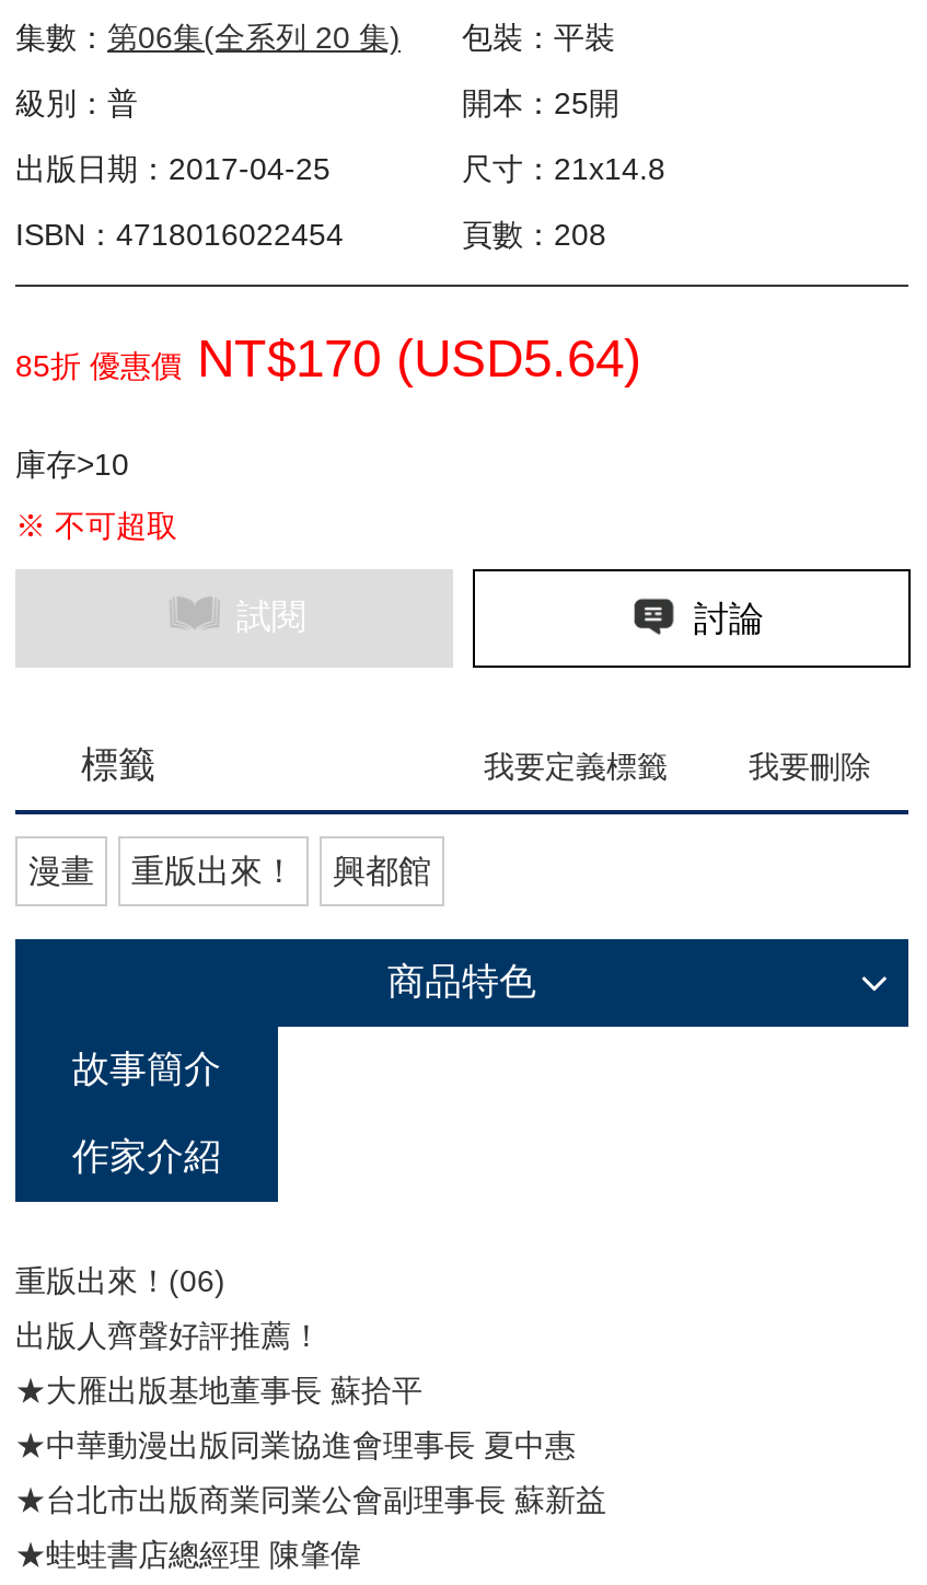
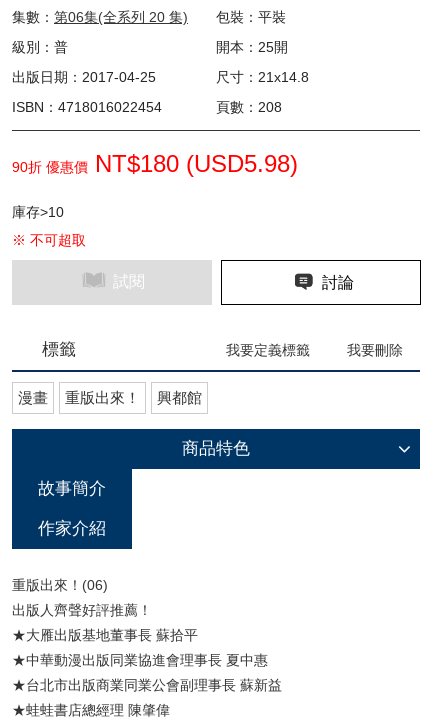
- 85折 優惠價NT$170 (USD5.64)
+ 90折 優惠價NT$180 (USD5.98)
